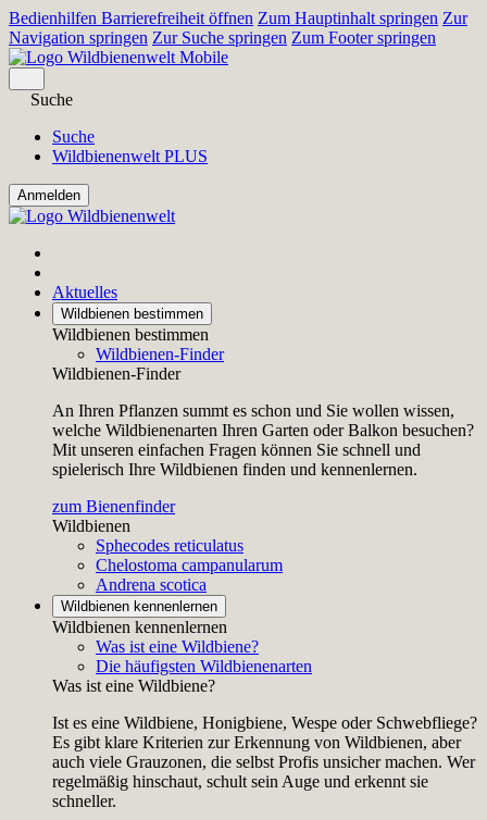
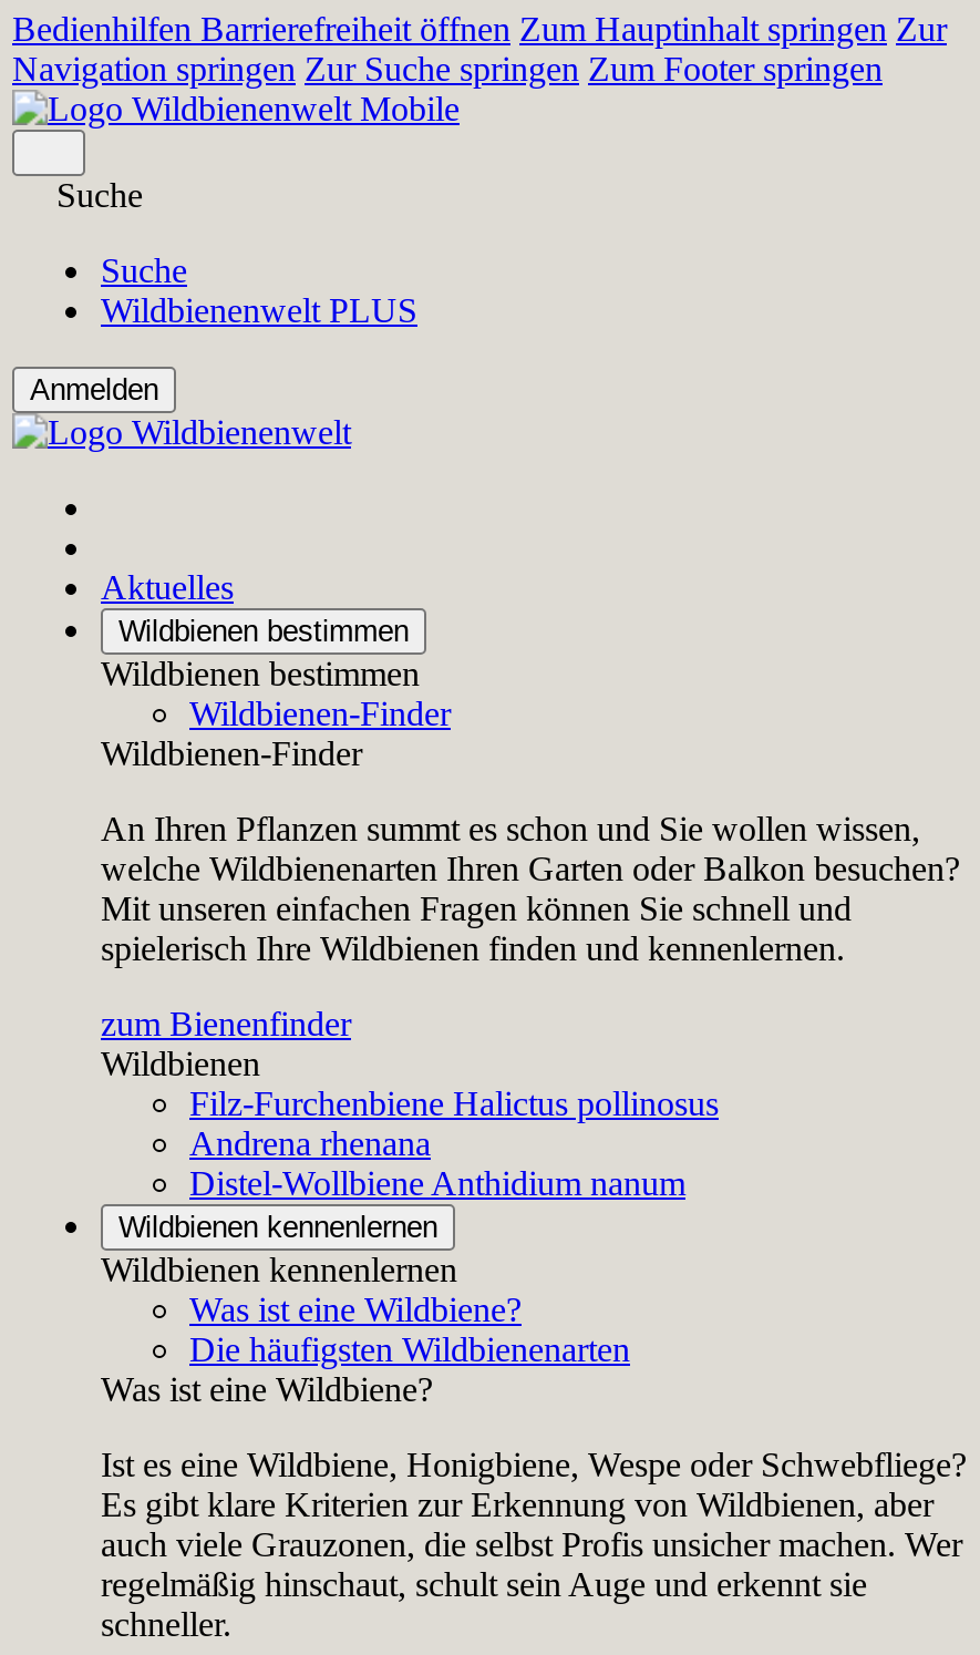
- Sphecodes reticulatus
- Chelostoma campanularum
- Andrena scotica
+ Filz-Furchenbiene Halictus pollinosus
+ Andrena rhenana
+ Distel-Wollbiene Anthidium nanum
